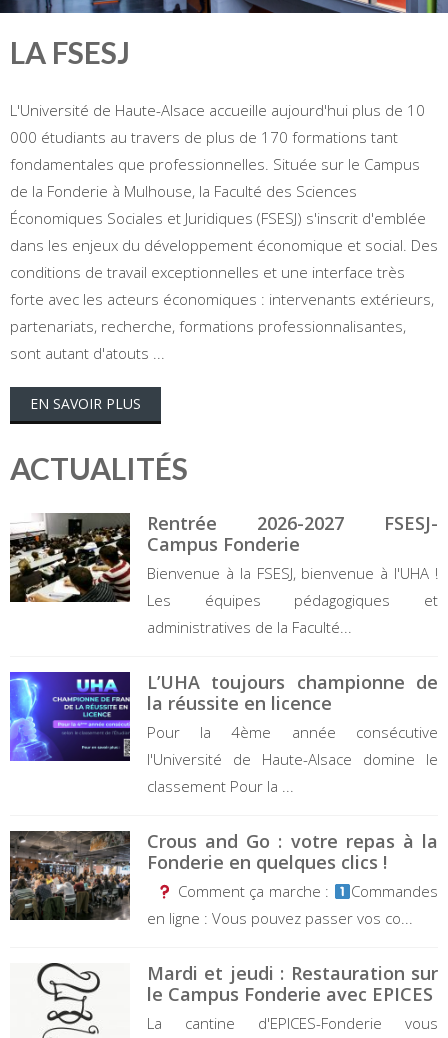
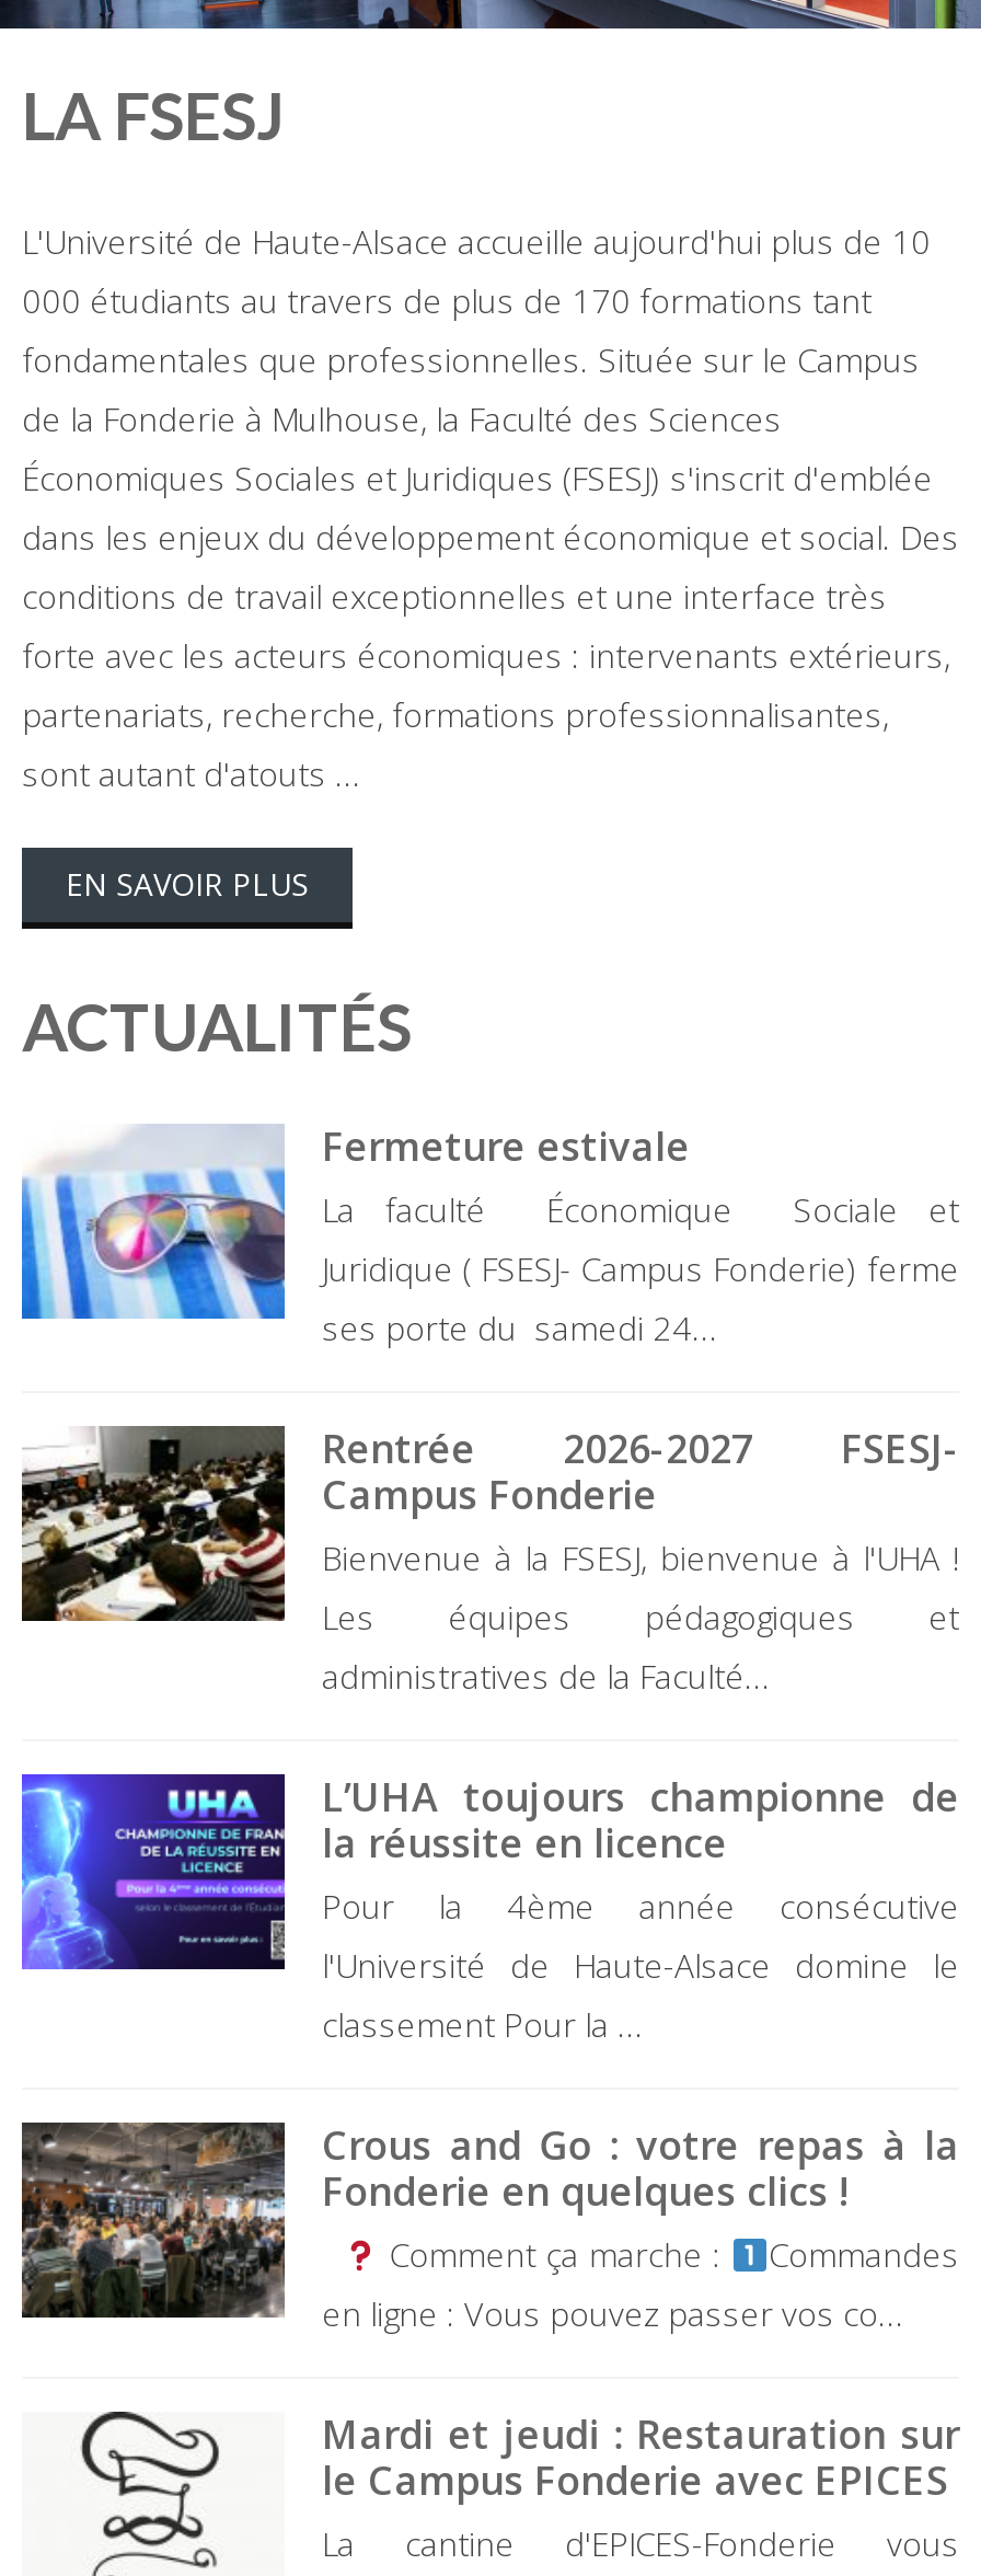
+ [image]
+ Fermeture estivale
+ La faculté Économique Sociale et
+ Juridique ( FSESJ- Campus Fonderie) ferme
+ ses porte du samedi 24...
